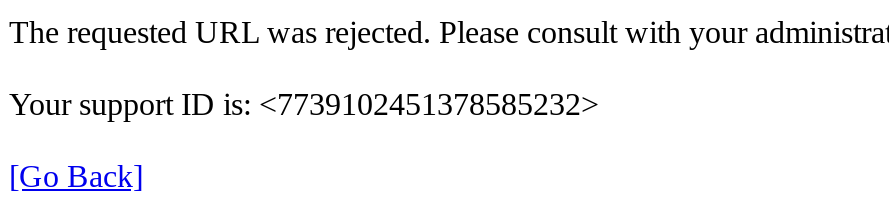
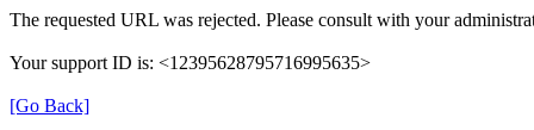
- Your support ID is: <7739102451378585232>
+ Your support ID is: <12395628795716995635>
